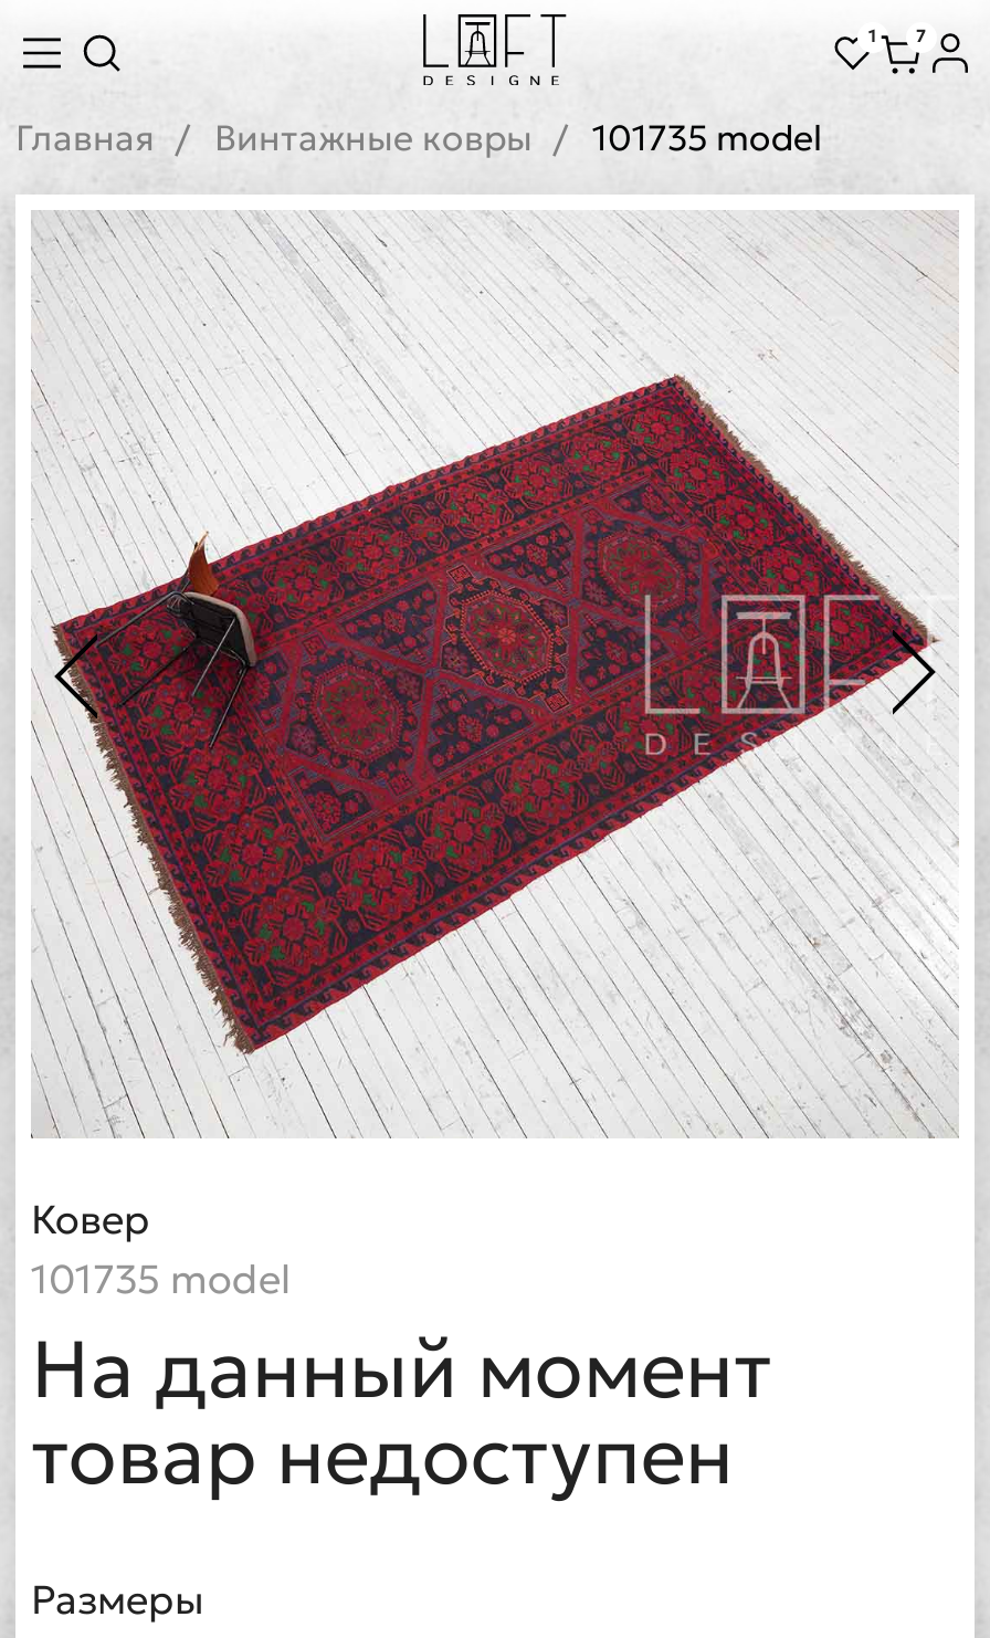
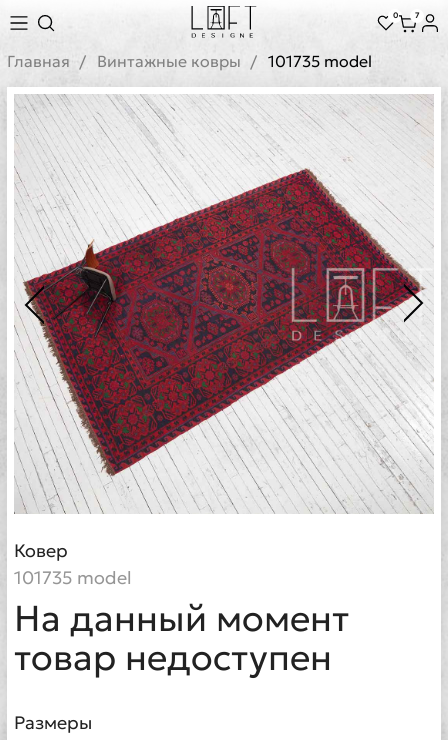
- 1 7
+ 0 7
